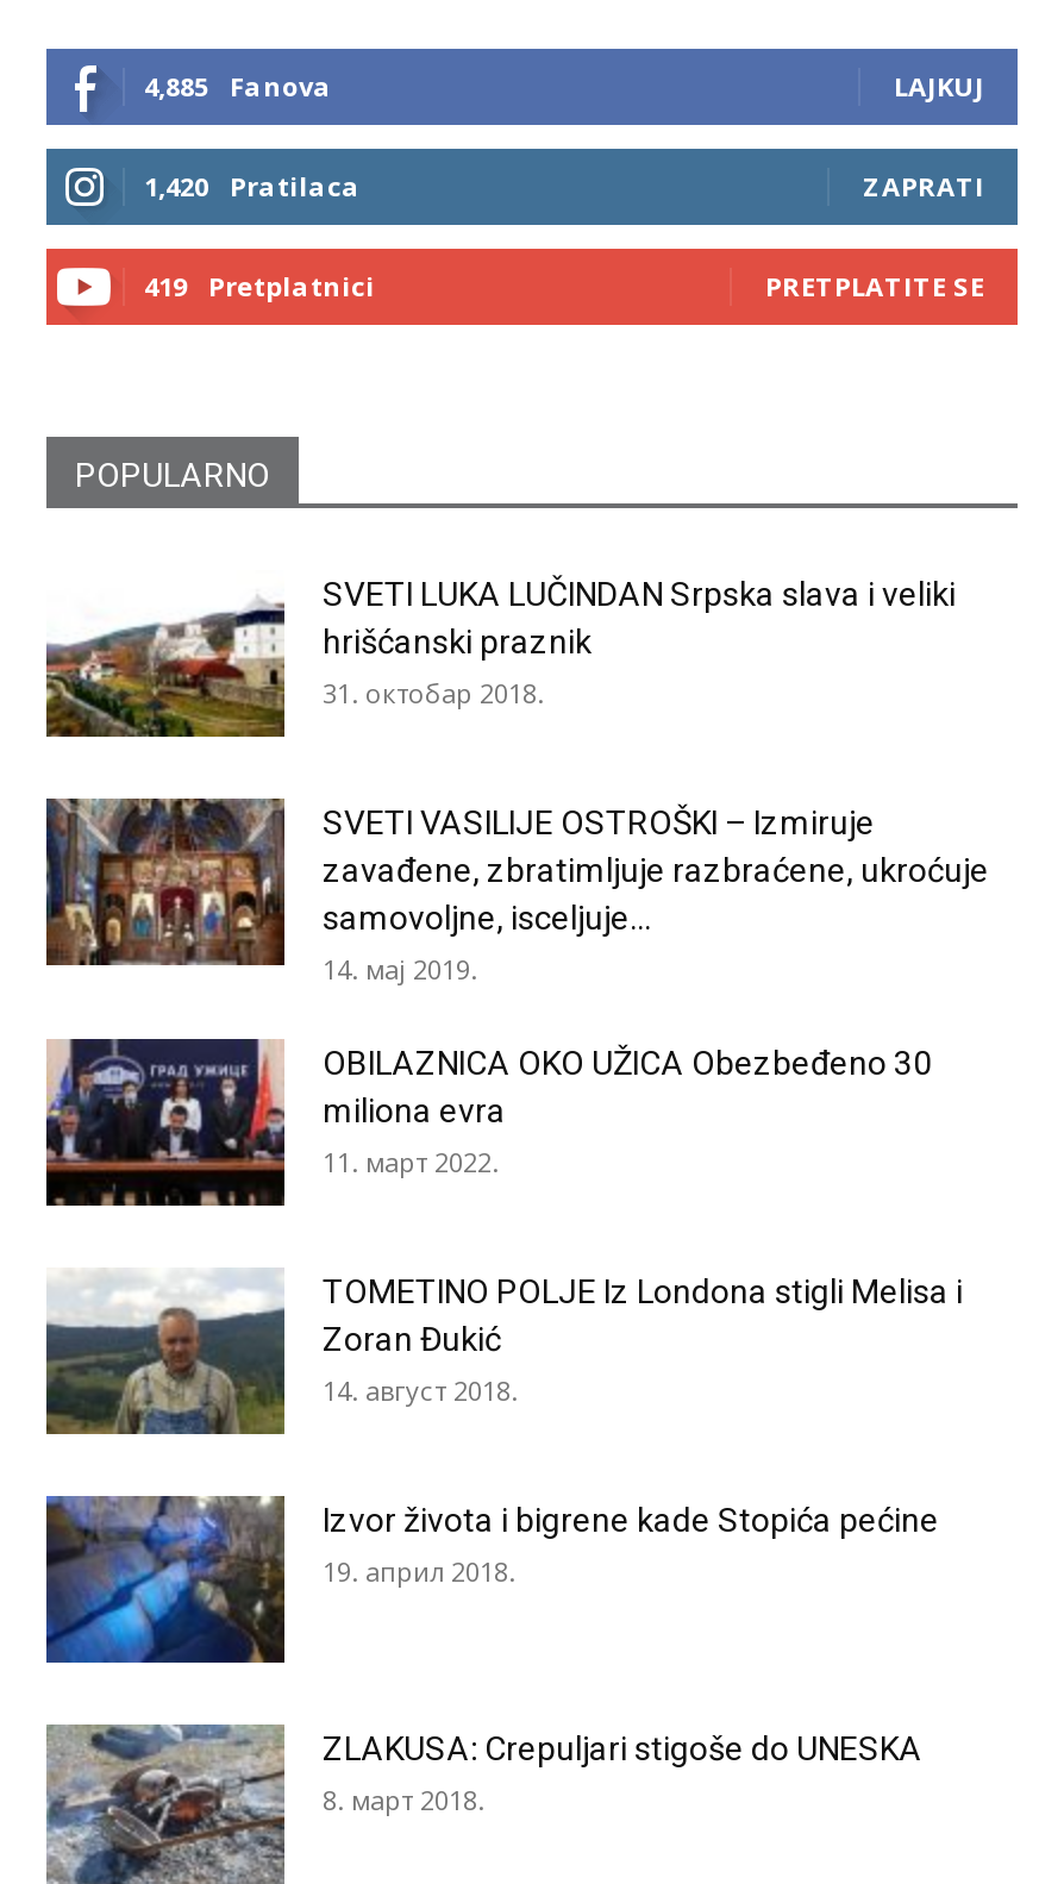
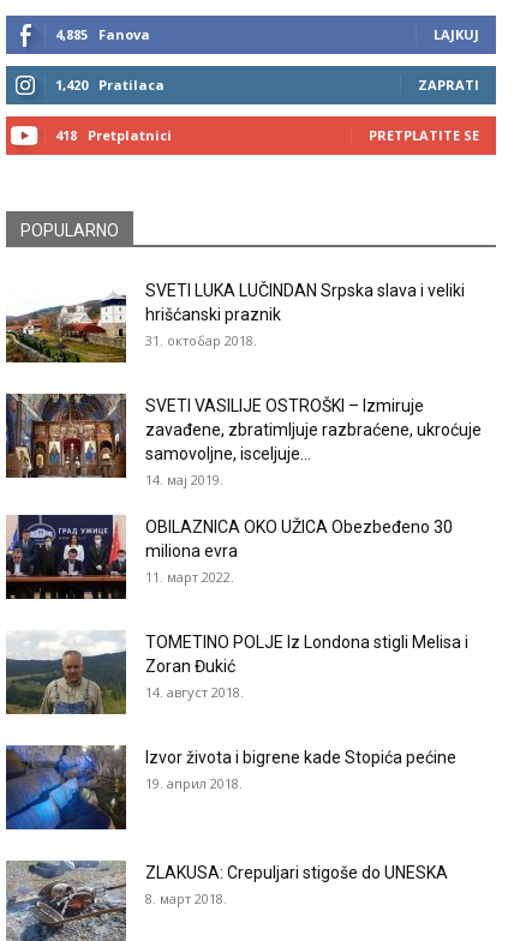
- 419 Pretplatnici
+ 418 Pretplatnici
